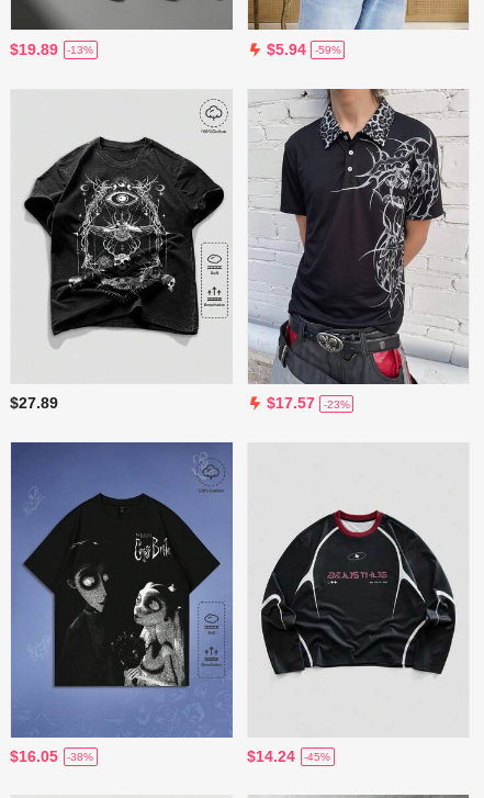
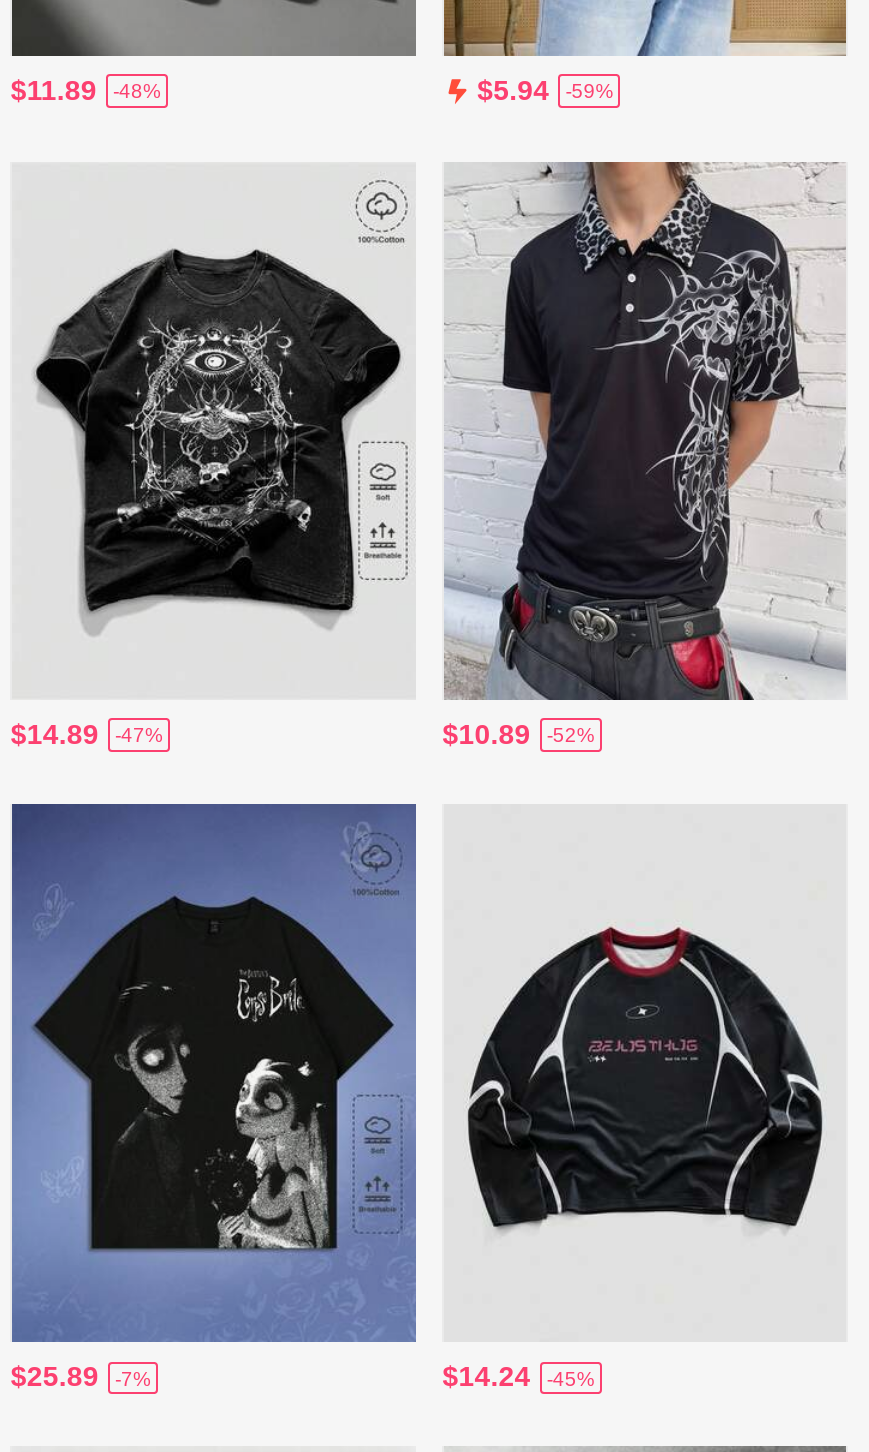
- $19.89
+ $11.89

- -13%
+ -48%

- $27.89
- $17.57
- -23%
+ $14.89
+ -47%
+ $10.89
+ -52%

- $16.05
- -38%
+ $25.89
+ -7%
